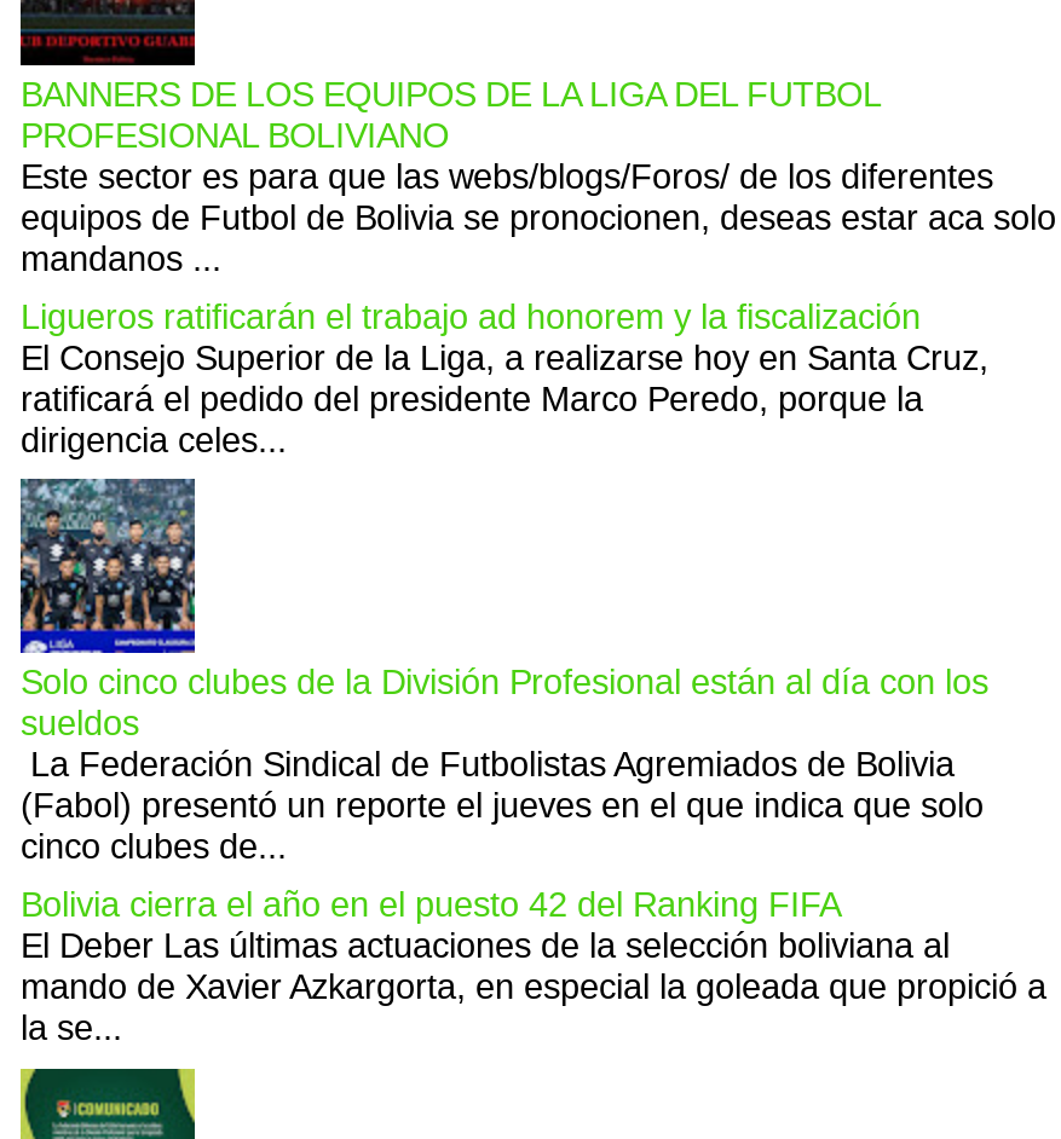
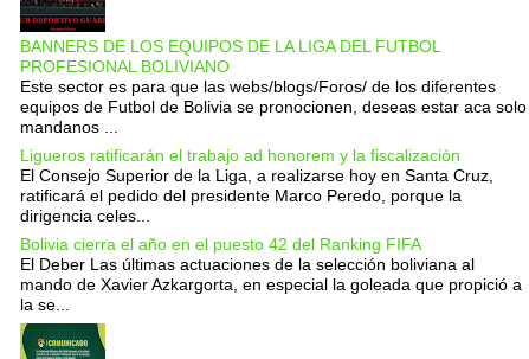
- [image]
- Solo cinco clubes de la División Profesional están al día con los
- sueldos
- La Federación Sindical de Futbolistas Agremiados de Bolivia
- (Fabol) presentó un reporte el jueves en el que indica que solo
- cinco clubes de...
